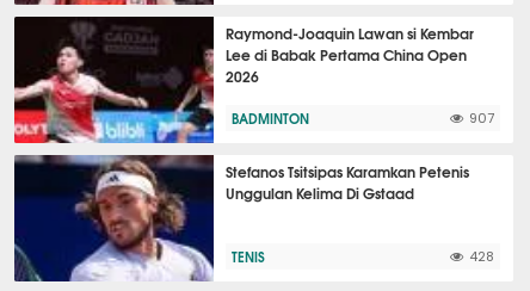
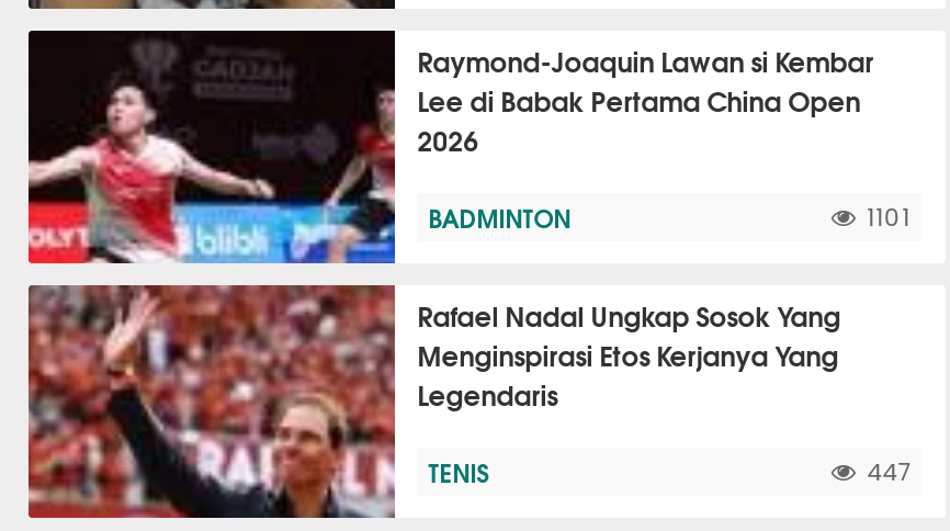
- 907
+ 1101

- [image]
- Stefanos Tsitsipas Karamkan Petenis
- Unggulan Kelima Di Gstaad
+ [image]
+ Rafael Nadal Ungkap Sosok Yang
+ Menginspirasi Etos Kerjanya Yang
+ Legendaris

- 428
+ 447
